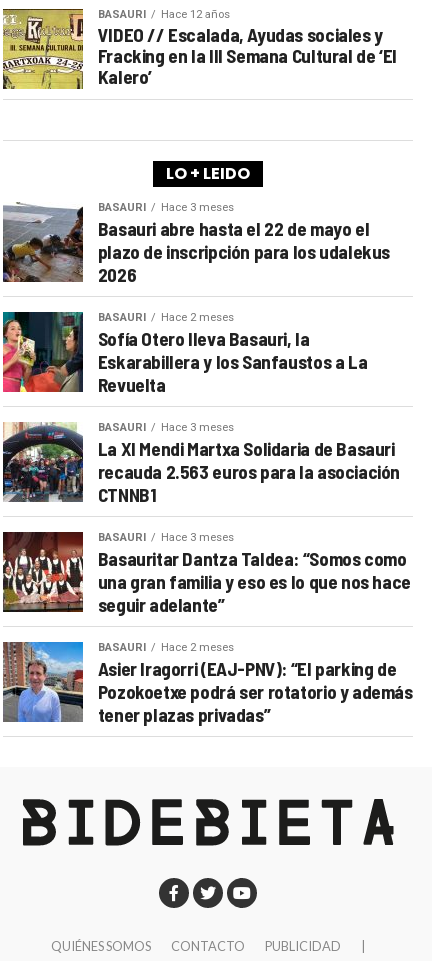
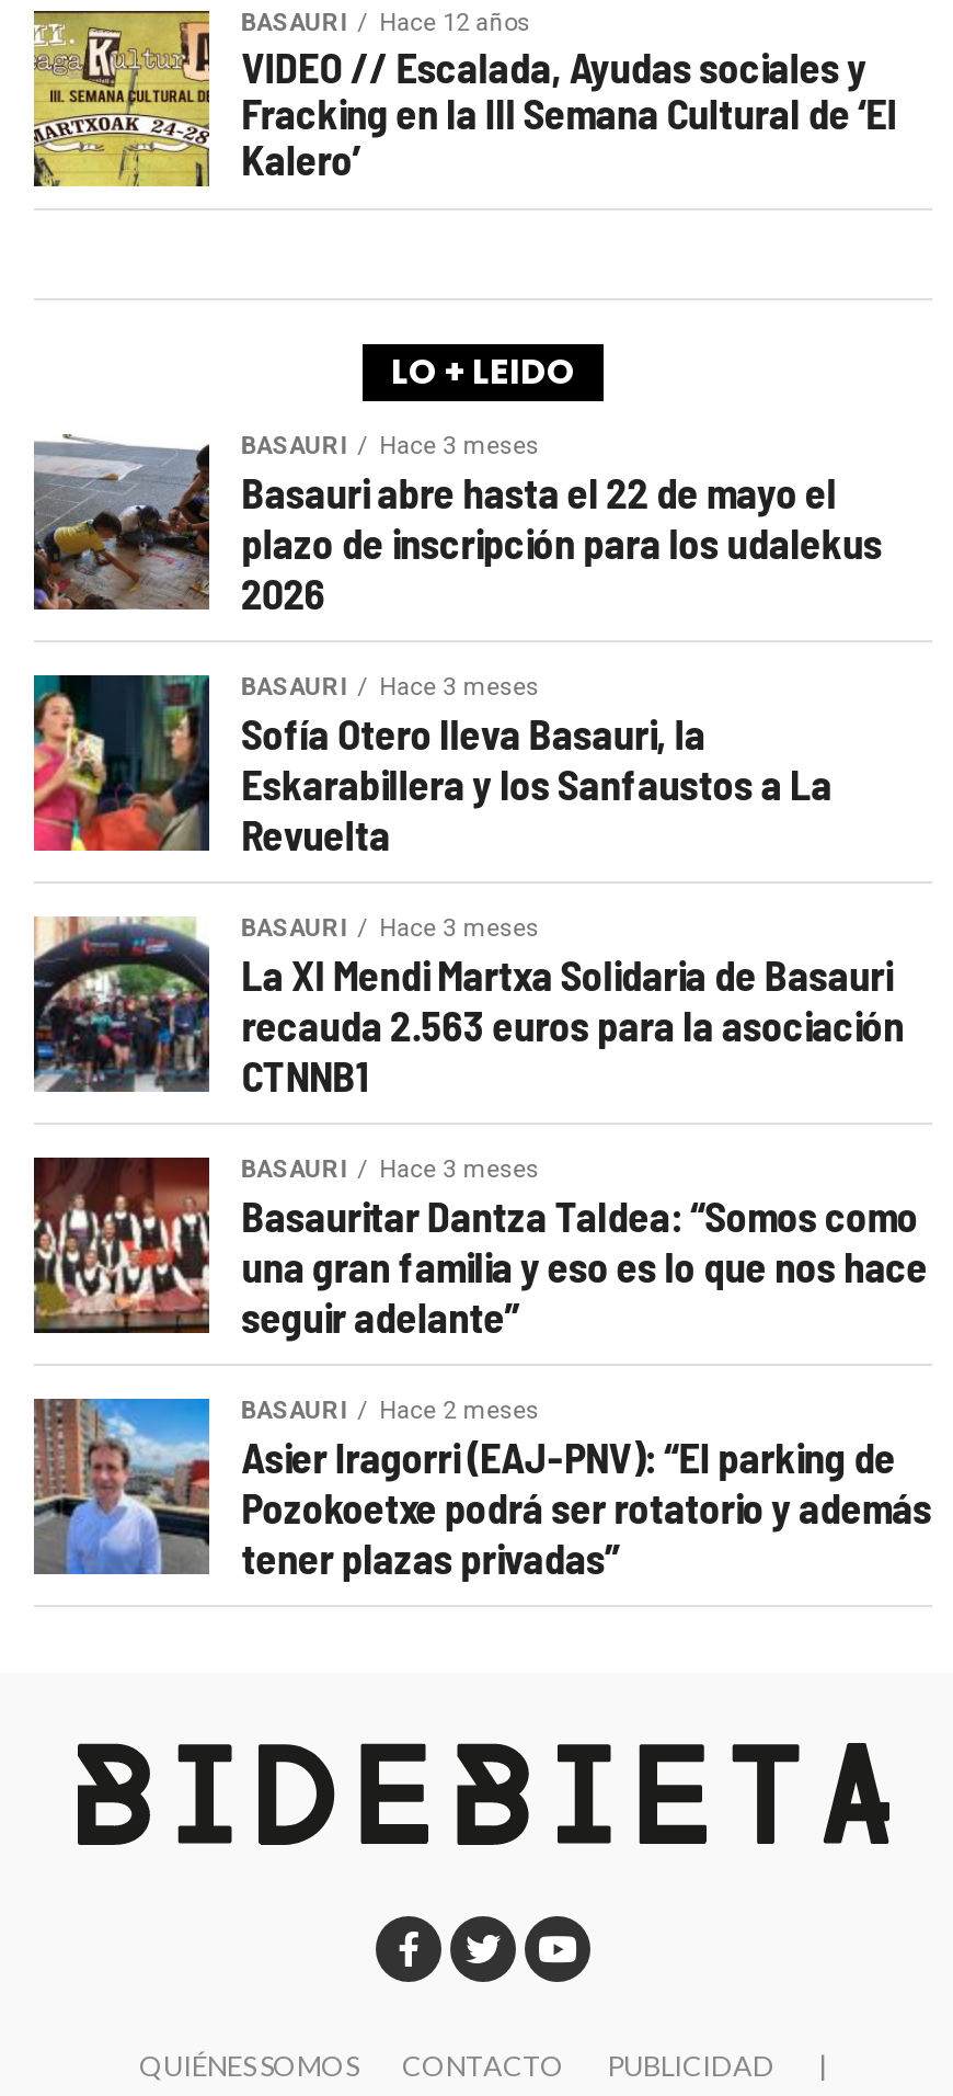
- BASAURI Hace 2 meses
+ BASAURI Hace 3 meses
